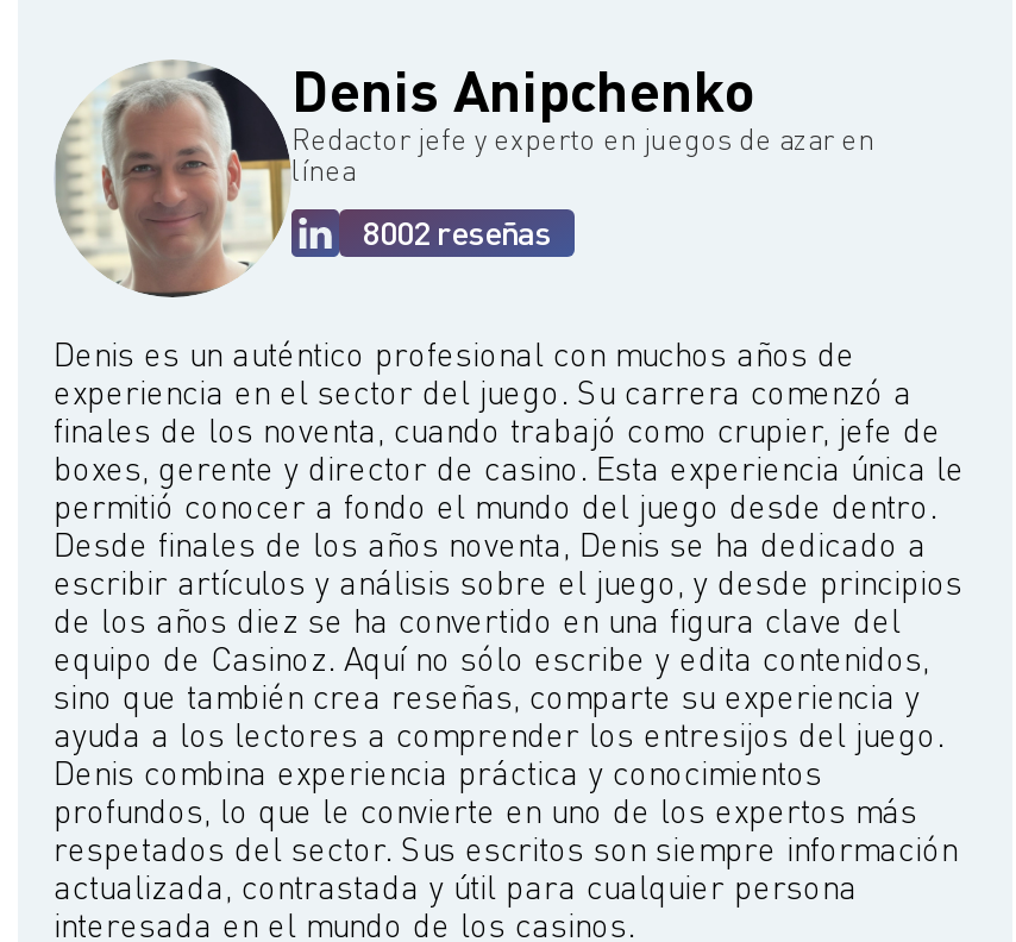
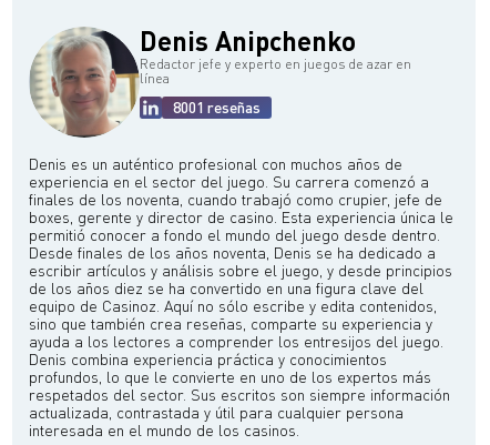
- 8002 reseñas
+ 8001 reseñas
